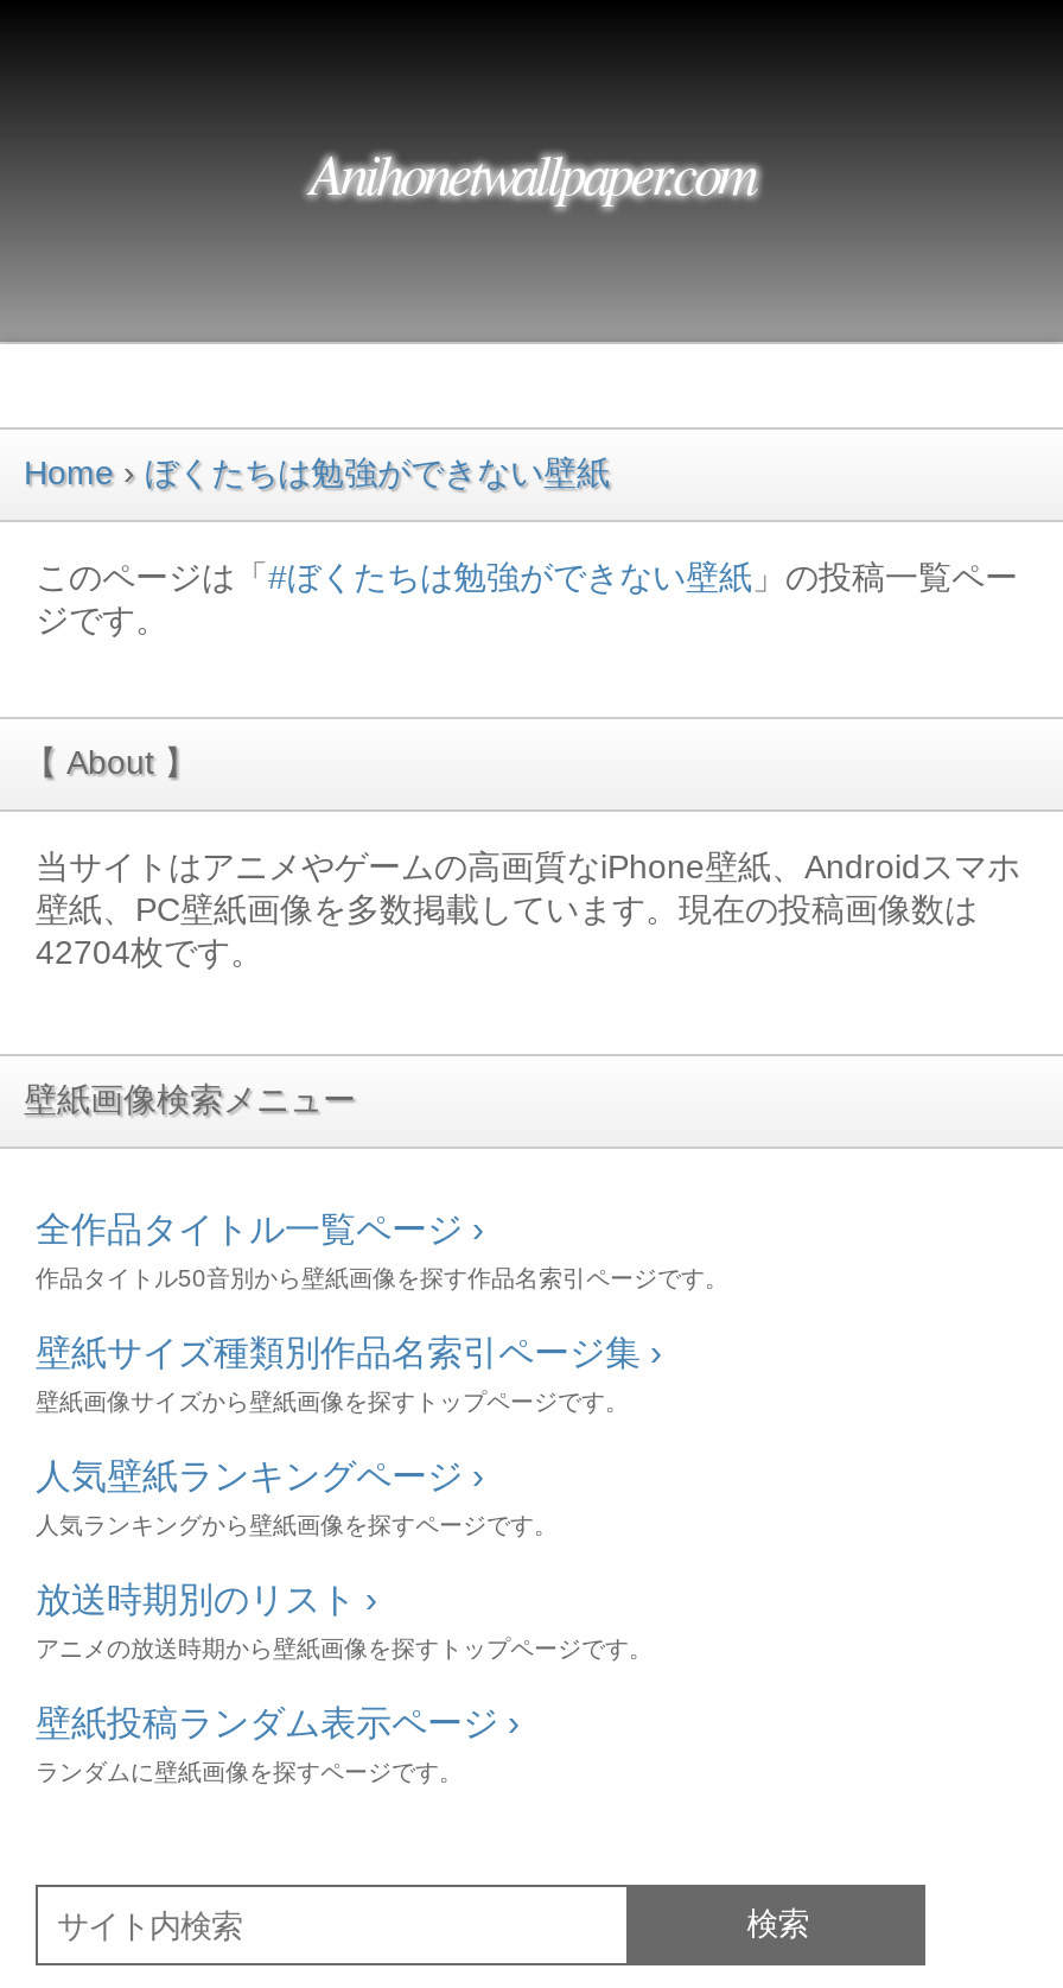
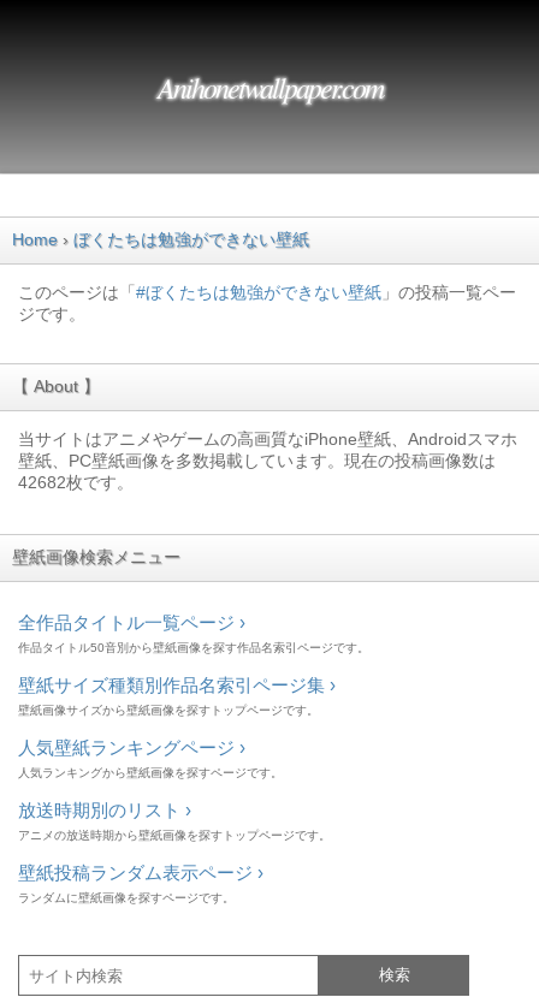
- 42704枚です。
+ 42682枚です。
